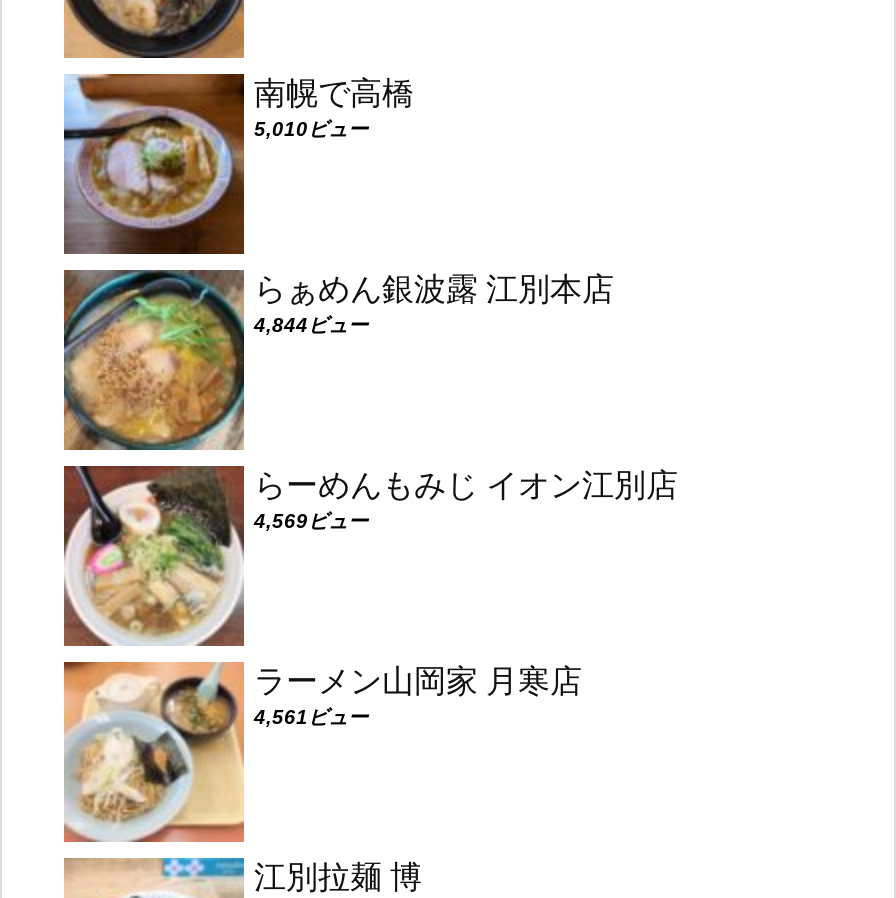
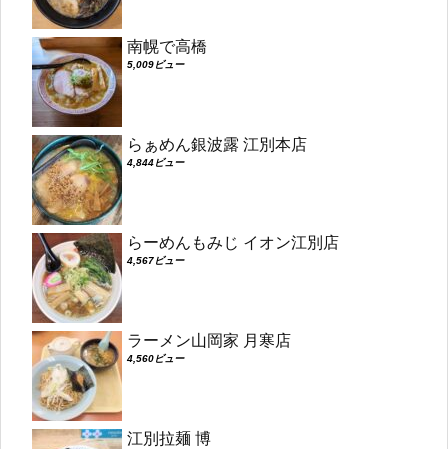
- 5,010ビュー
+ 5,009ビュー

- 4,569ビュー
+ 4,567ビュー

- 4,561ビュー
+ 4,560ビュー
